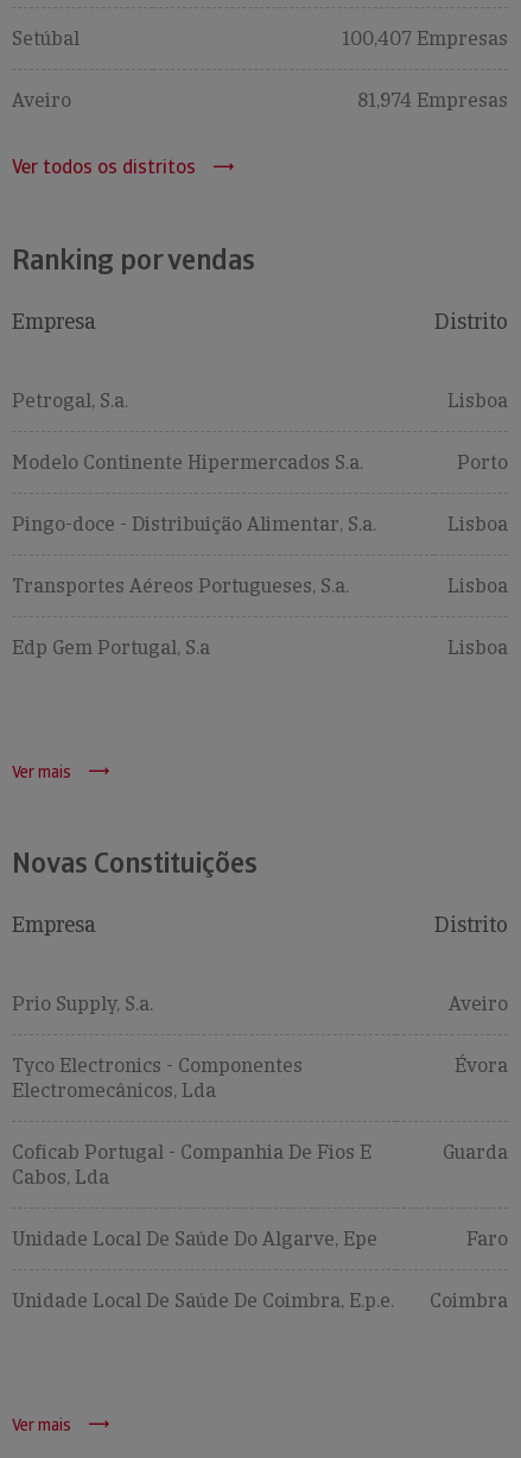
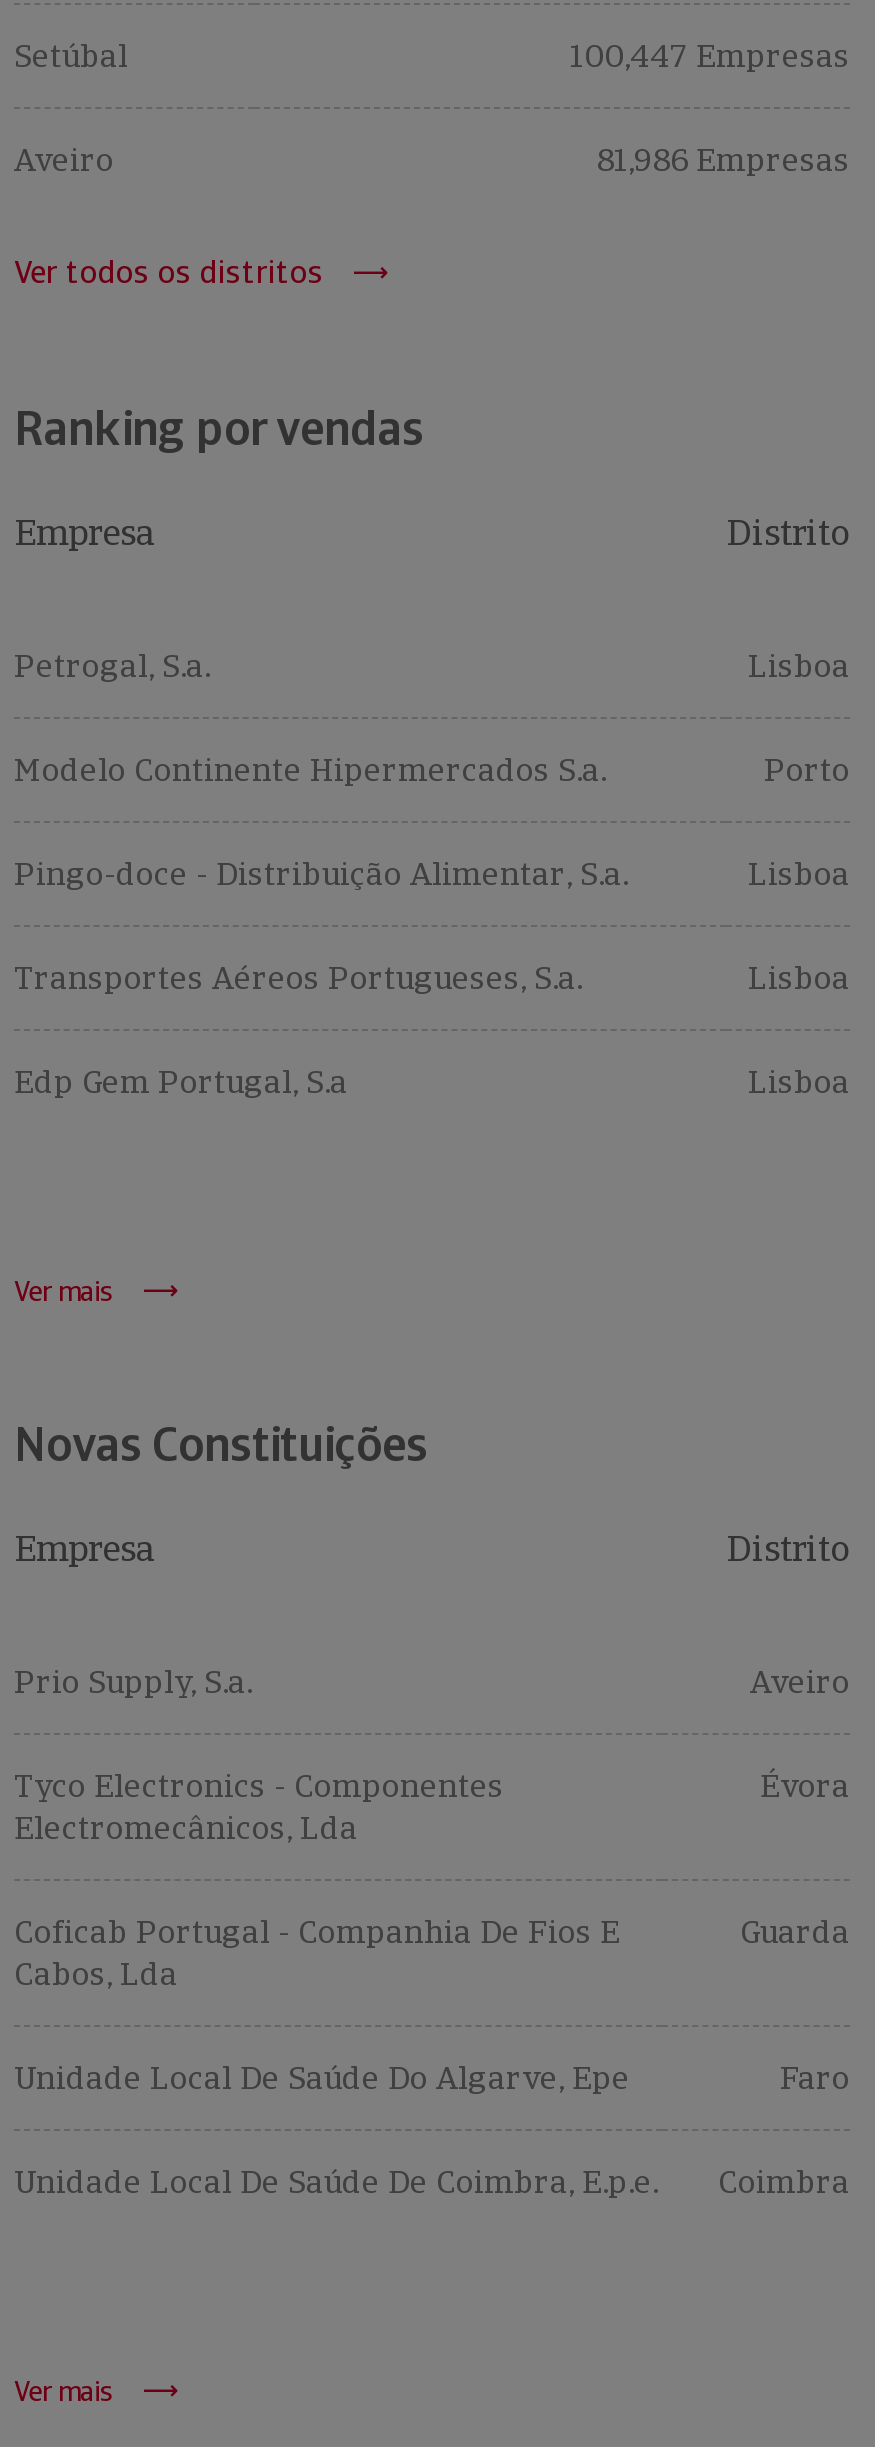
- 100,407 Empresas
+ 100,447 Empresas

- 81,974 Empresas
+ 81,986 Empresas
